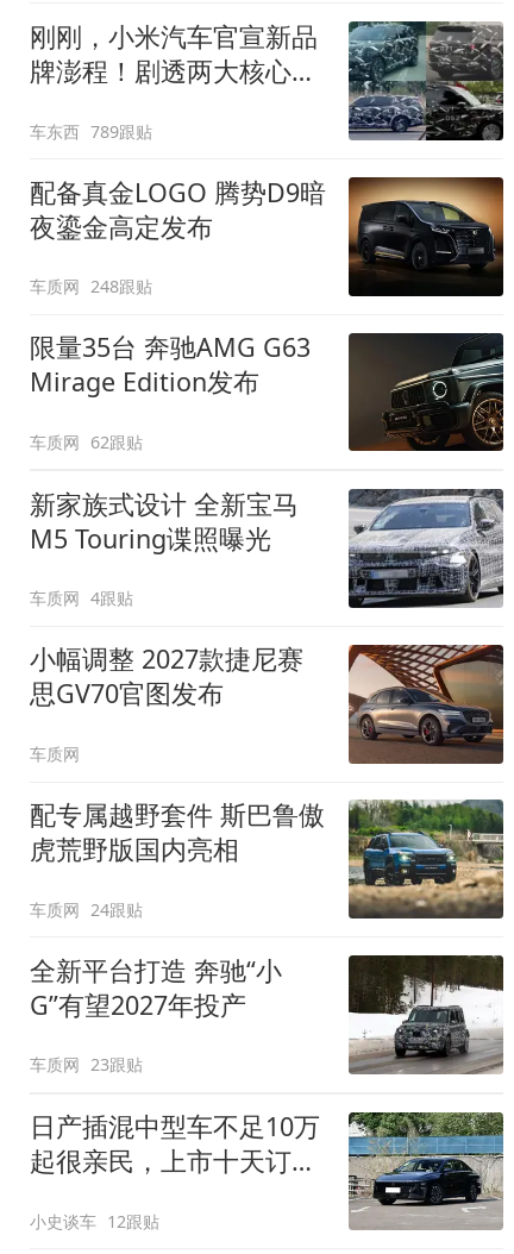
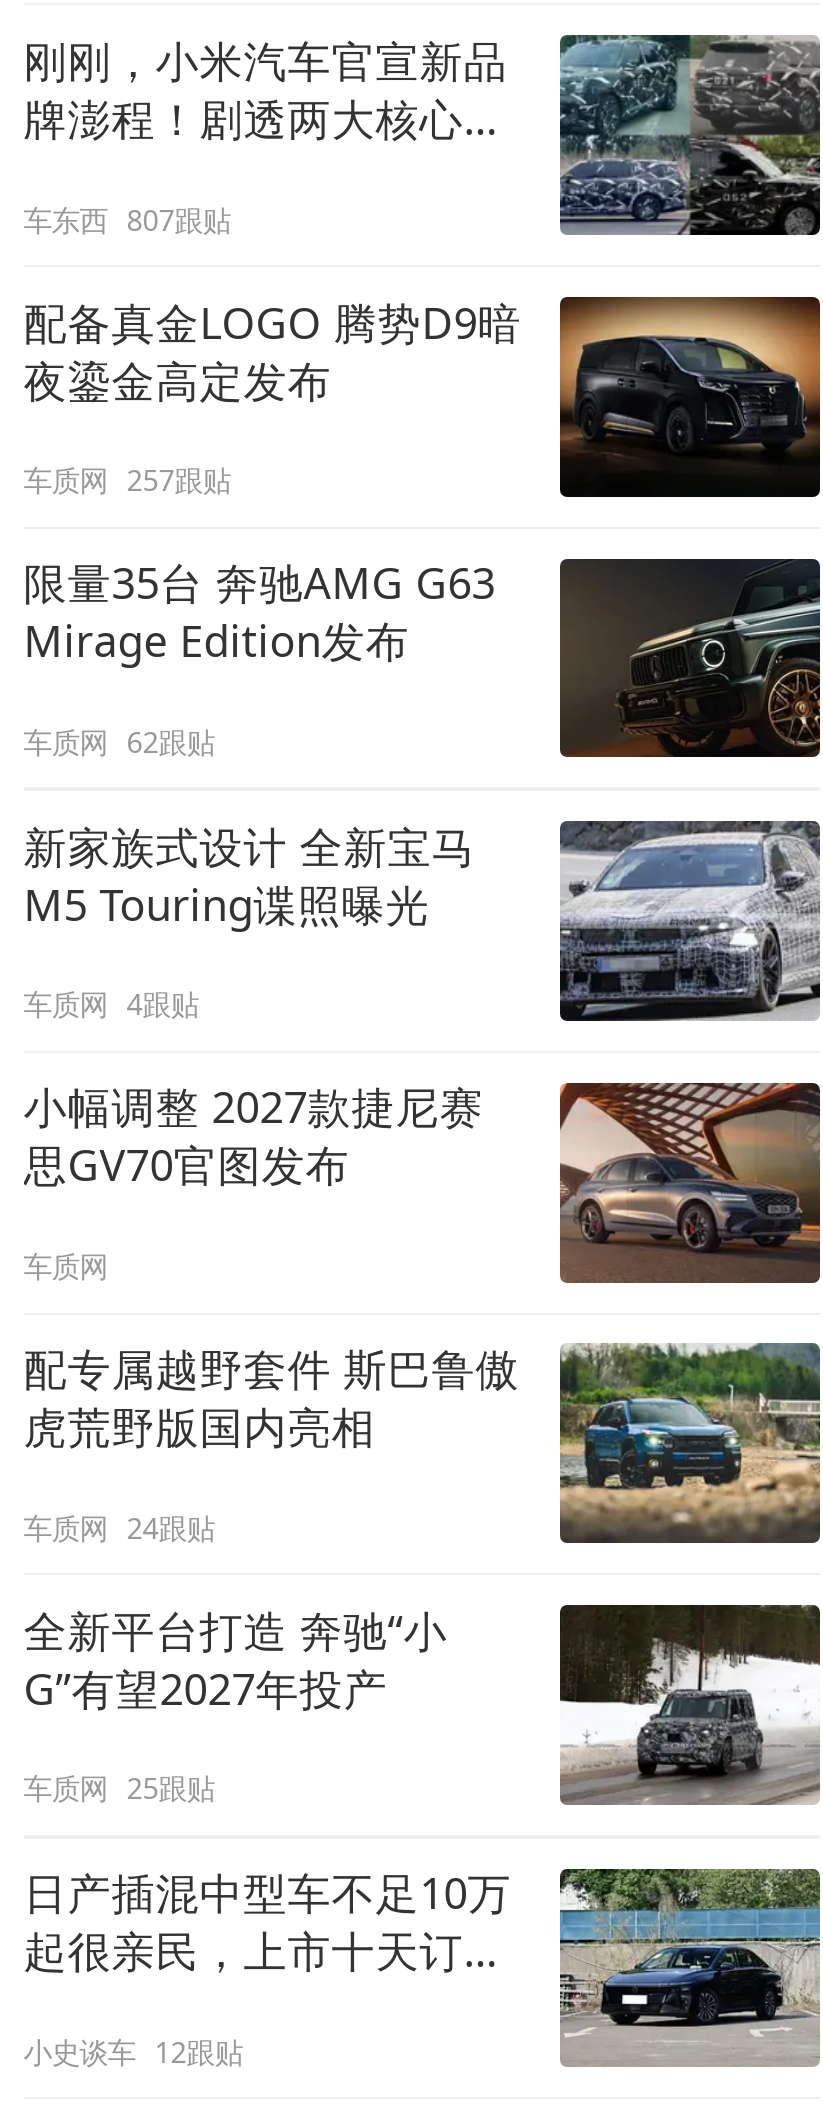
- 车东西 789跟贴
+ 车东西 807跟贴

- 车质网 248跟贴
+ 车质网 257跟贴

- 车质网 23跟贴
+ 车质网 25跟贴
